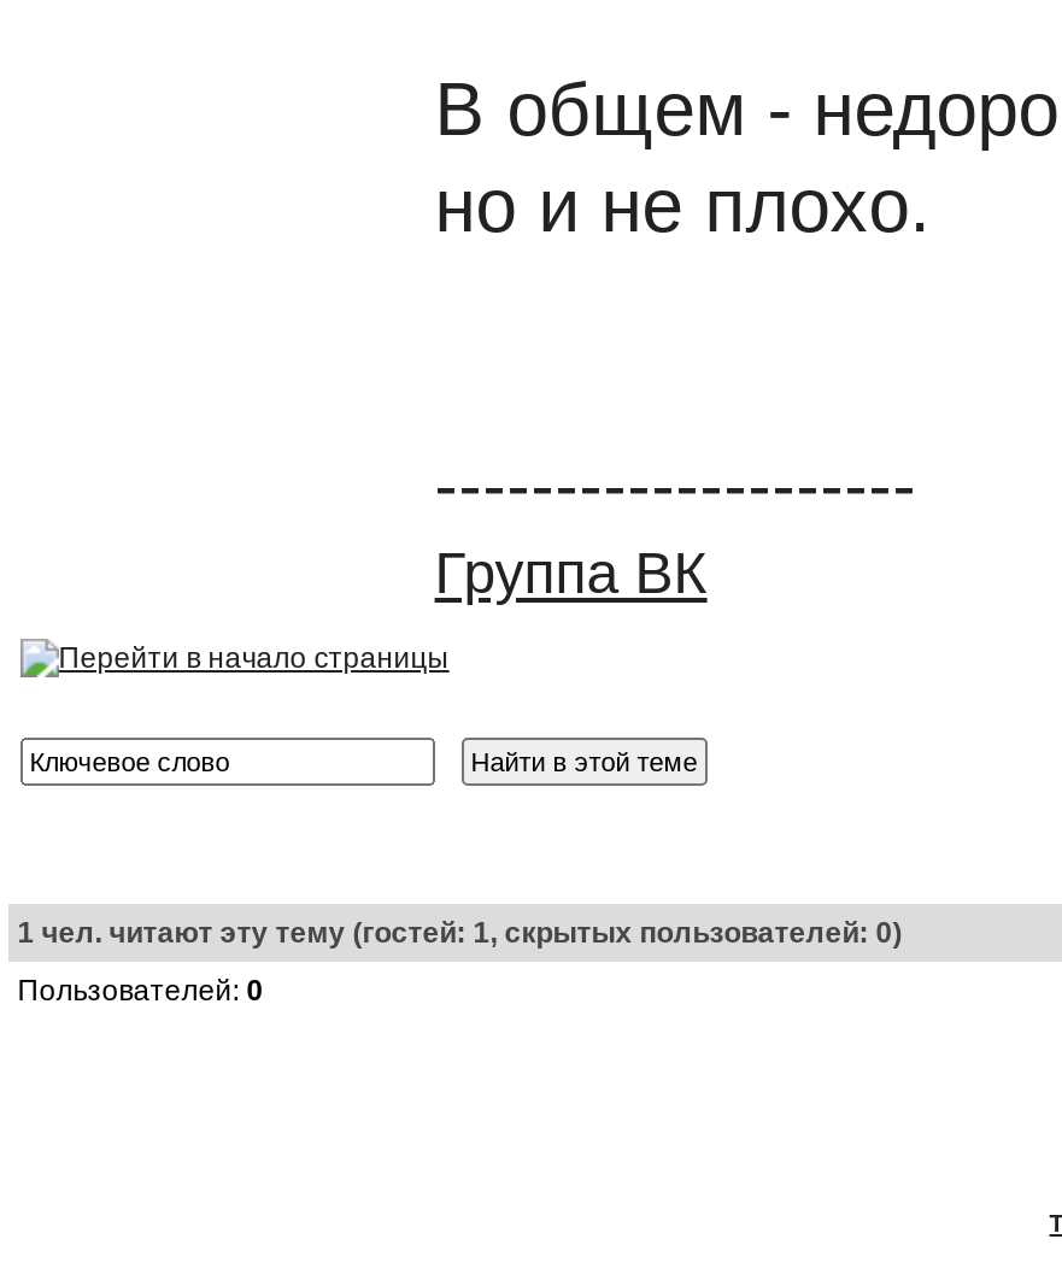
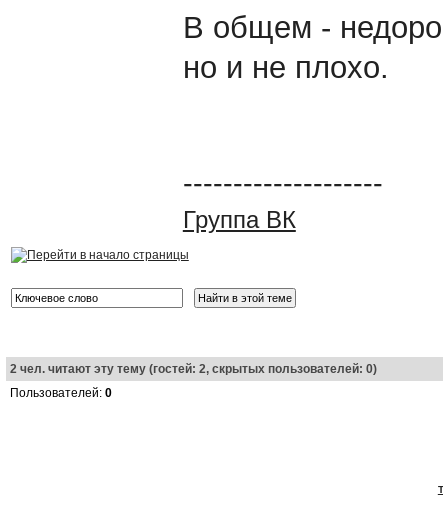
- 1 чел. читают эту тему (гостей: 1, скрытых пользователей: 0)
+ 2 чел. читают эту тему (гостей: 2, скрытых пользователей: 0)
